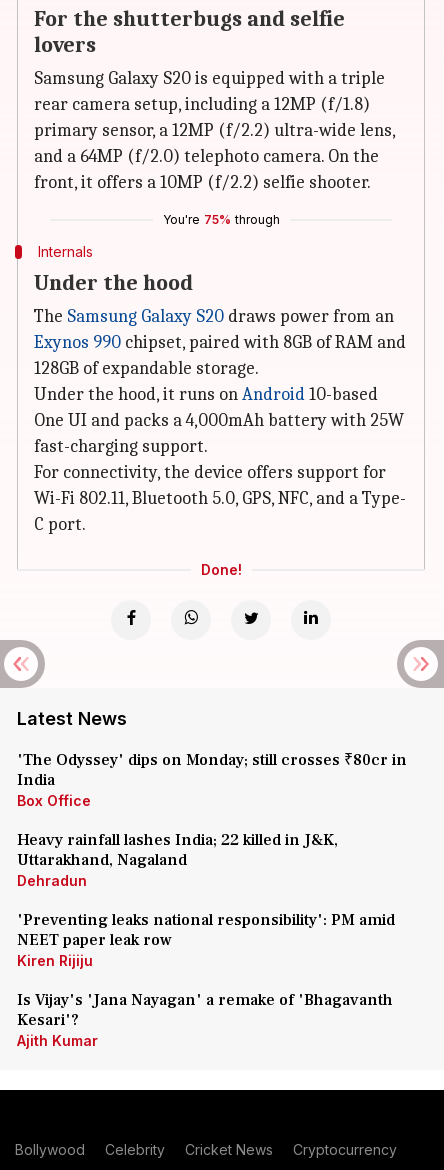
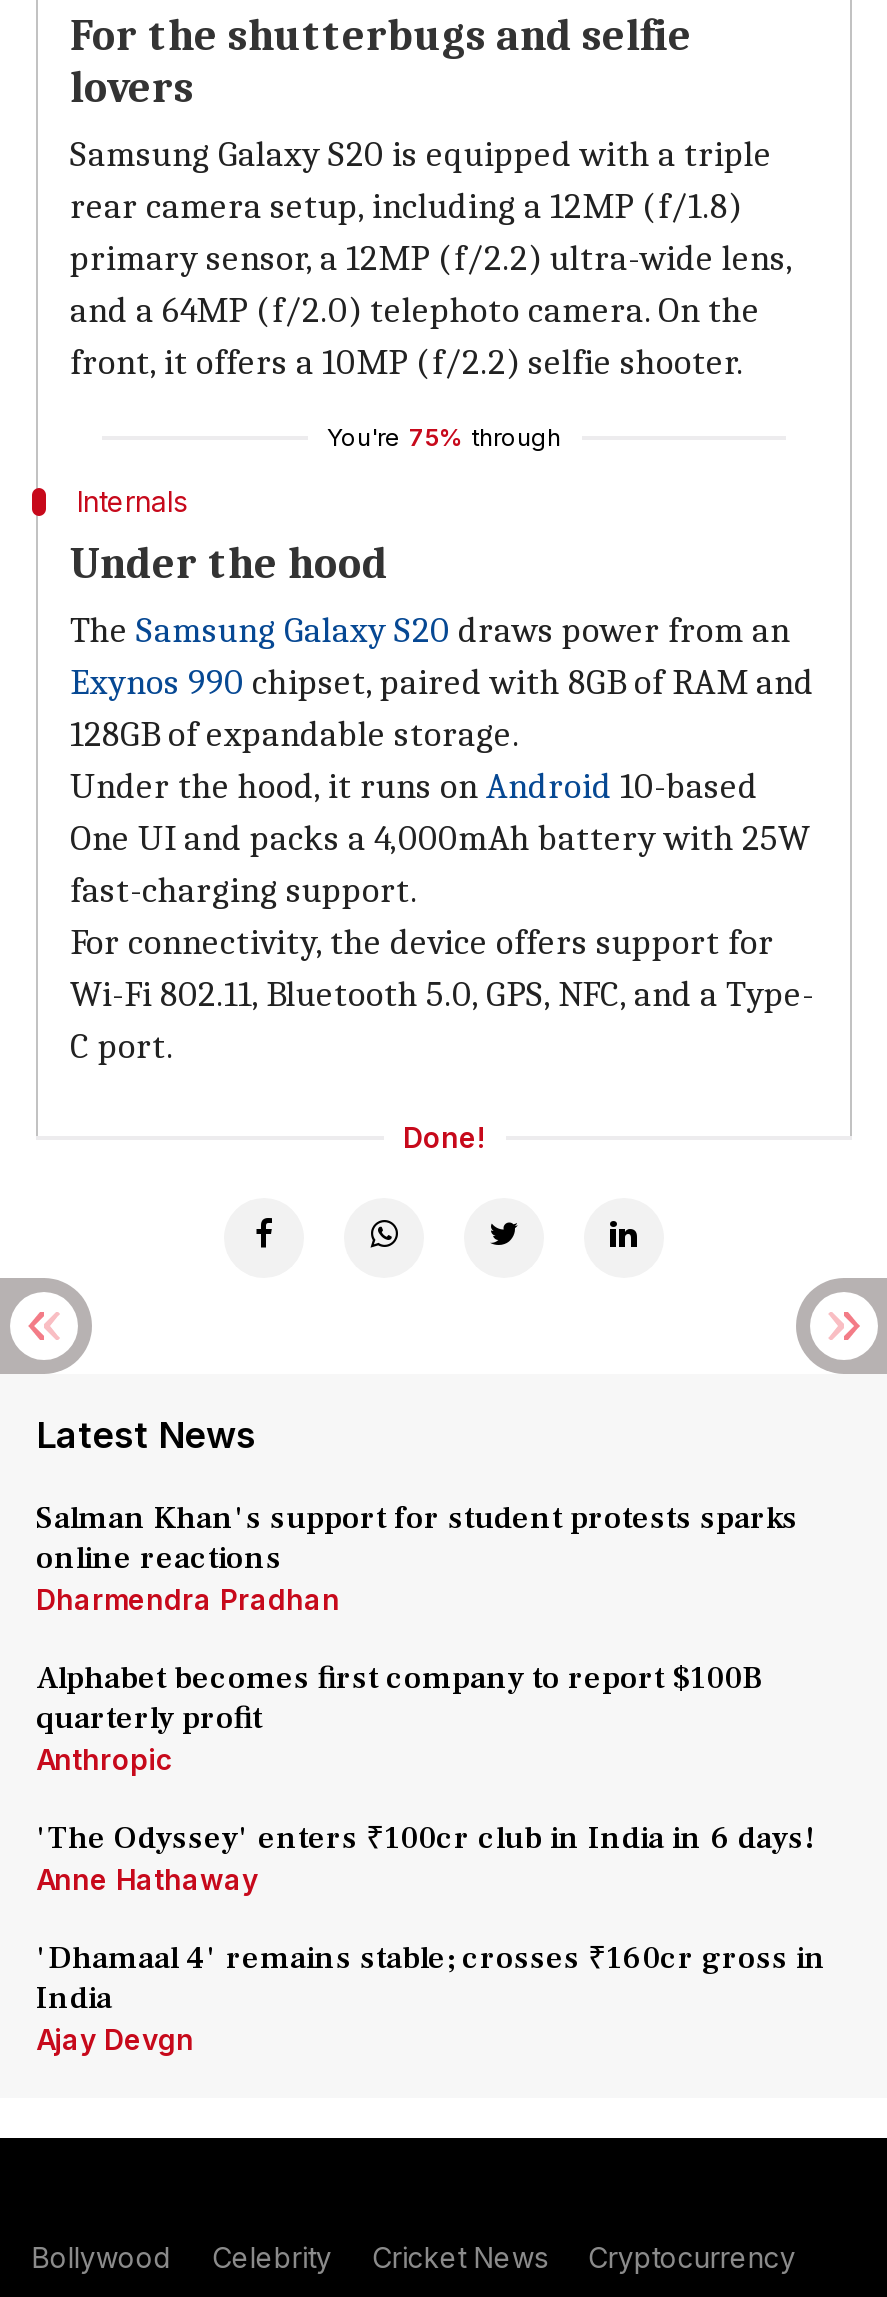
- 'The Odyssey' dips on Monday; still crosses ₹80cr in
+ Salman Khan's support for student protests sparks
+ online reactions
+ Dharmendra Pradhan
+ Alphabet becomes first company to report $100B
+ quarterly profit
+ Anthropic
+ 'The Odyssey' enters ₹100cr club in India in 6 days!
+ Anne Hathaway
+ 'Dhamaal 4' remains stable; crosses ₹160cr gross in

moved down: India

- Box Office
- Heavy rainfall lashes India; 22 killed in J&K,
- Uttarakhand, Nagaland
- Dehradun
- 'Preventing leaks national responsibility': PM amid
- NEET paper leak row
- Kiren Rijiju
- Is Vijay's 'Jana Nayagan' a remake of 'Bhagavanth
- Kesari'?
- Ajith Kumar
+ Ajay Devgn
